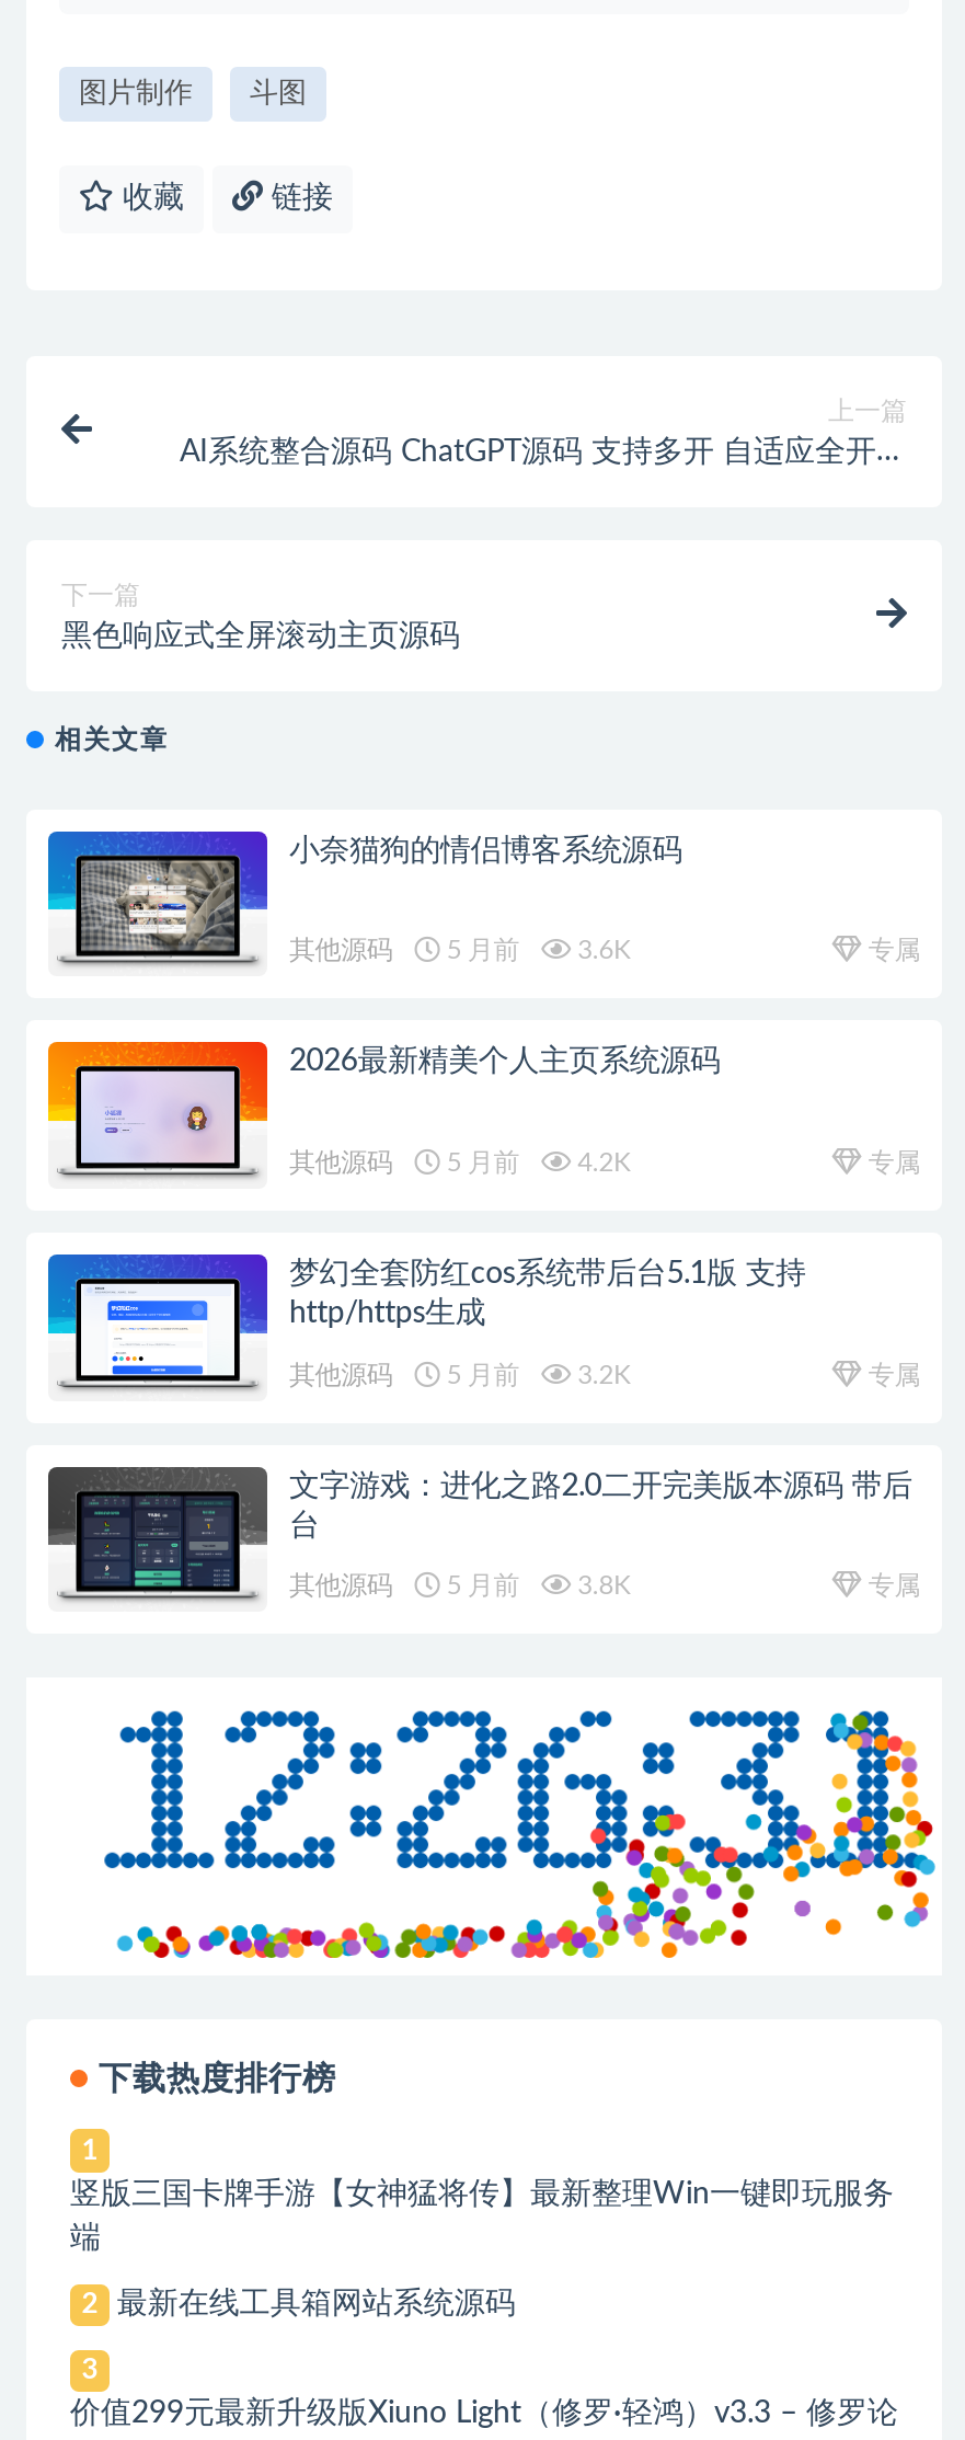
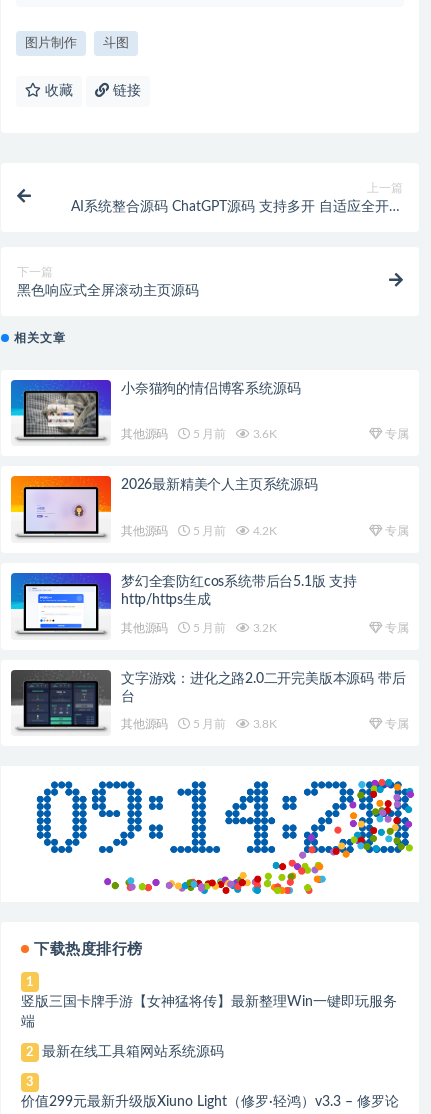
- [image]
+ [image]
